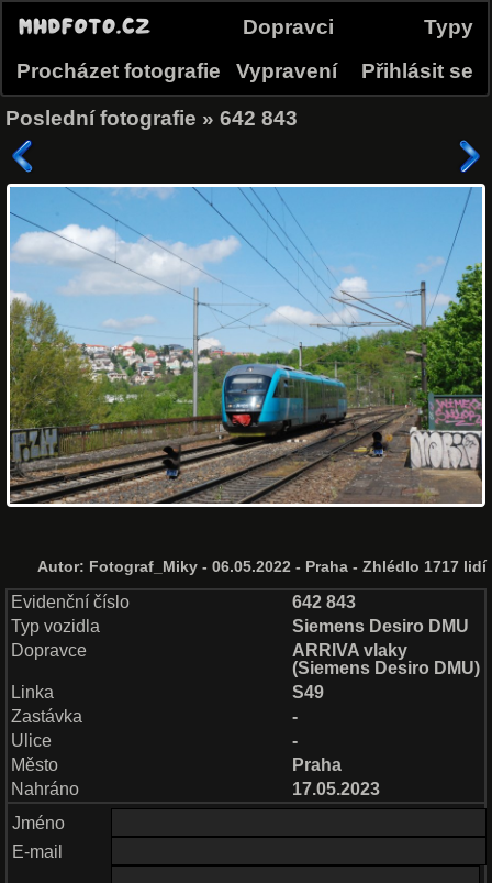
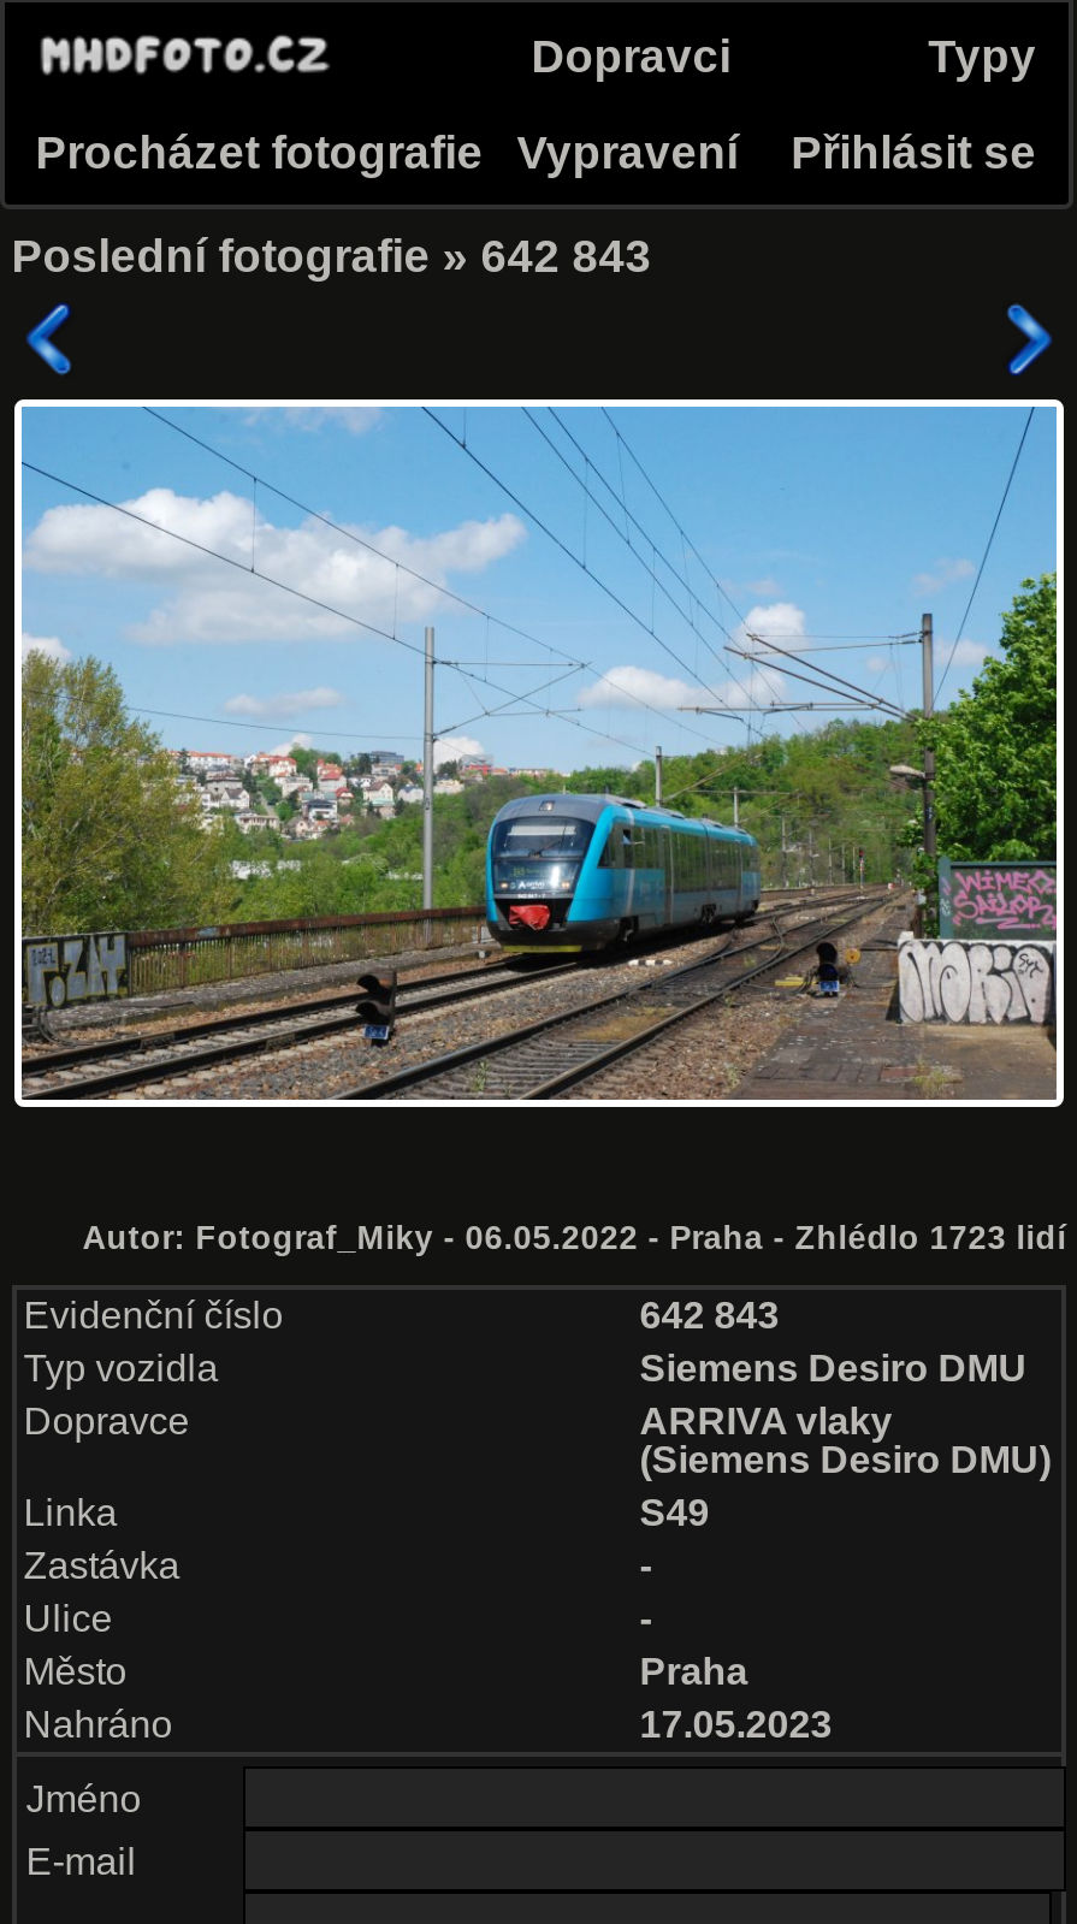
- Autor: Fotograf_Miky - 06.05.2022 - Praha - Zhlédlo 1717 lidí
+ Autor: Fotograf_Miky - 06.05.2022 - Praha - Zhlédlo 1723 lidí
